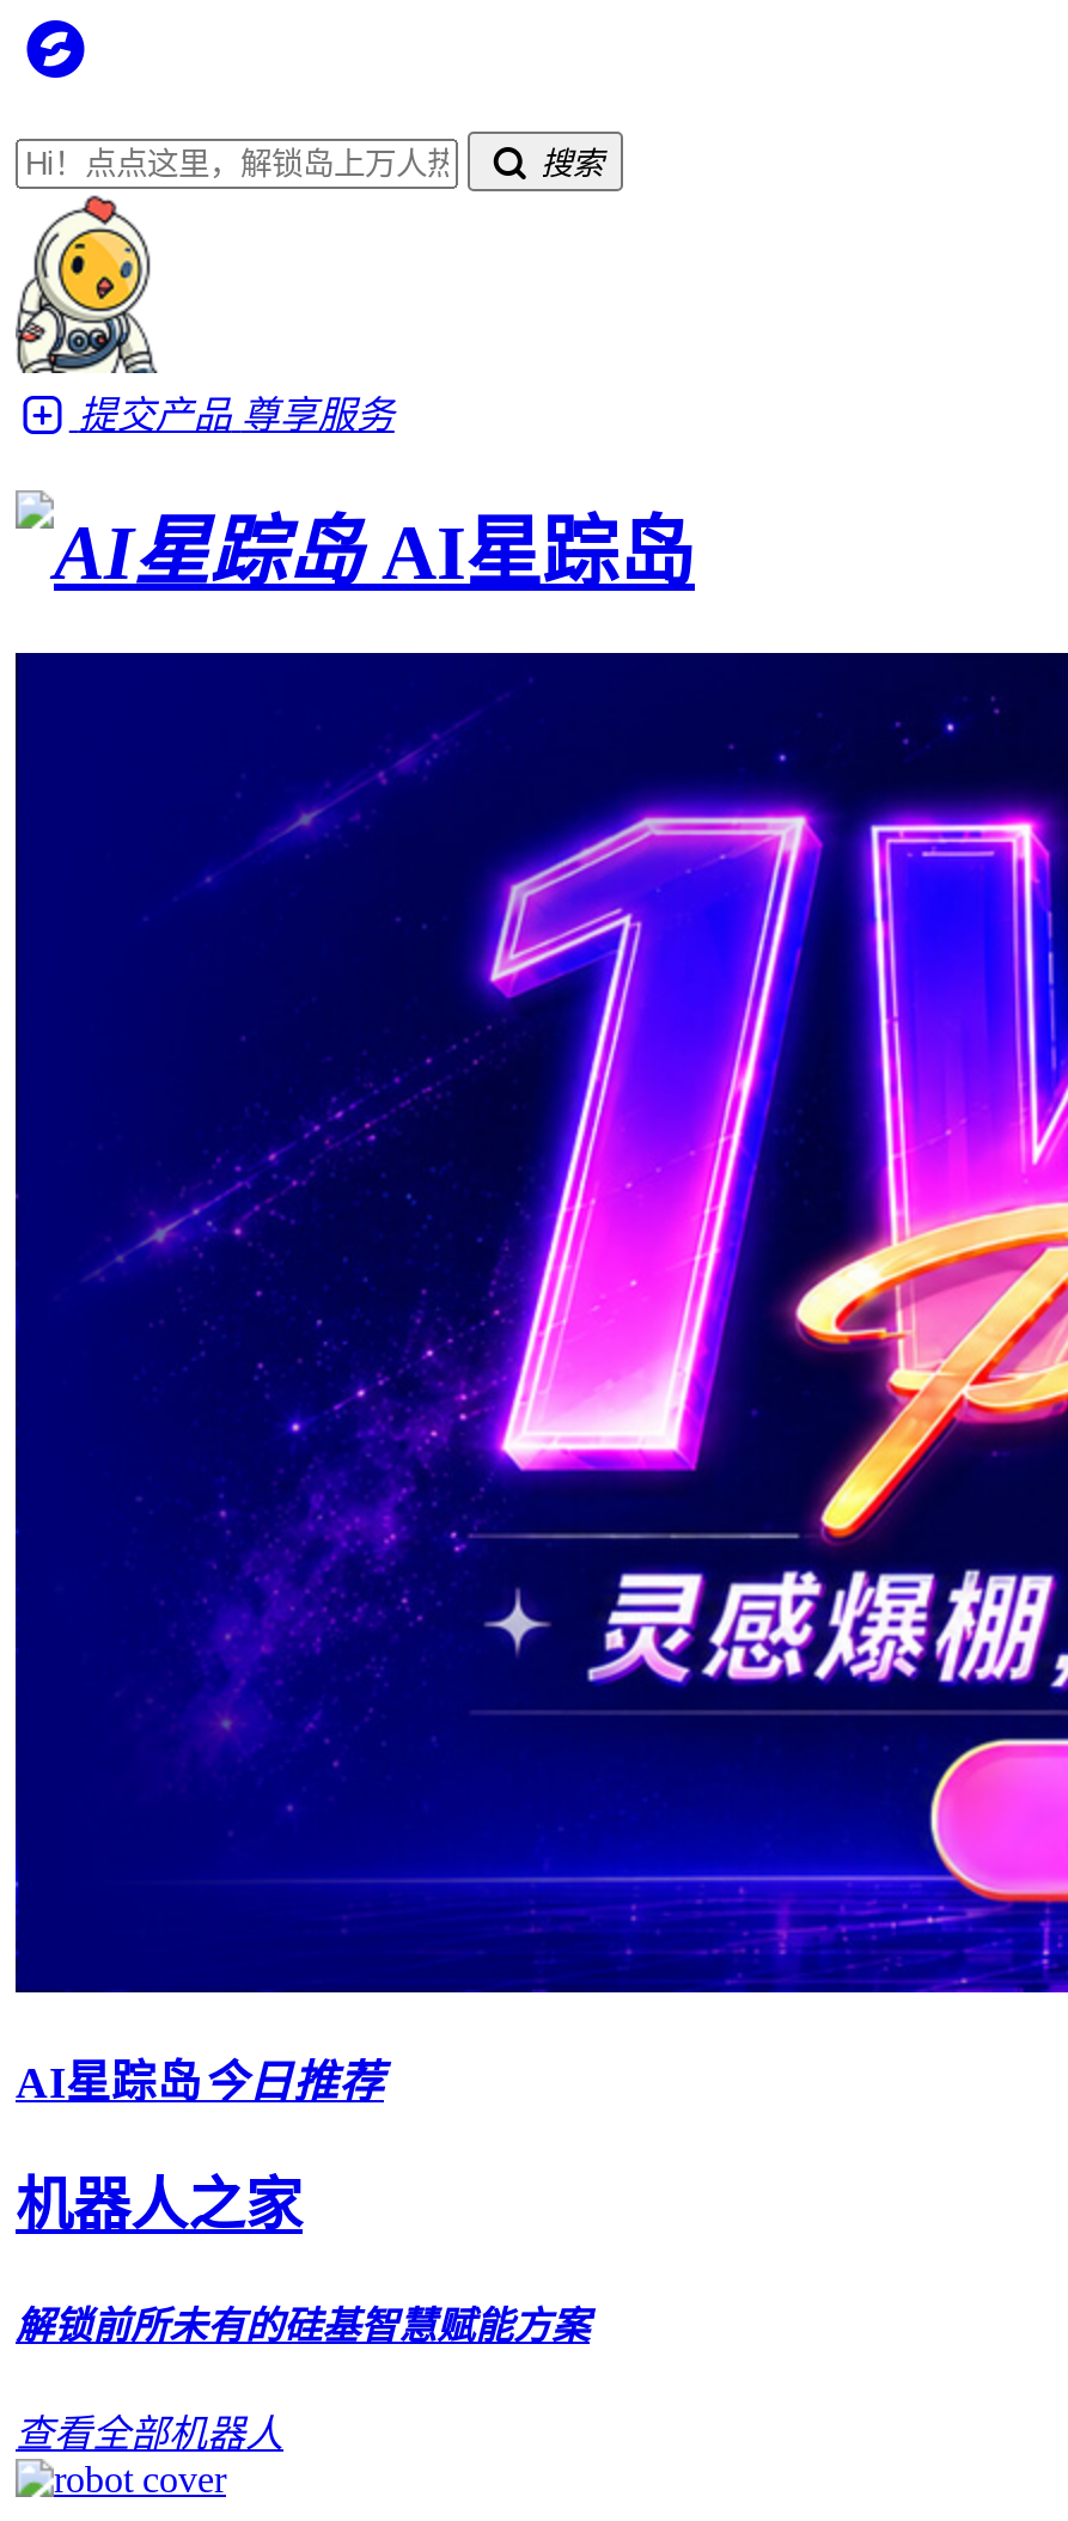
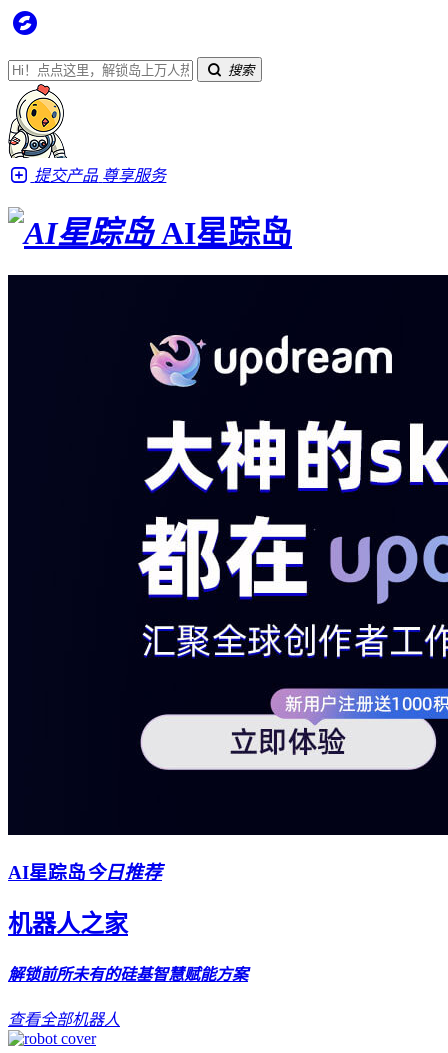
- [image]
+ [image]
